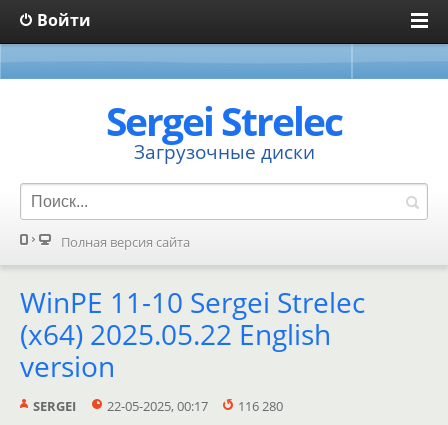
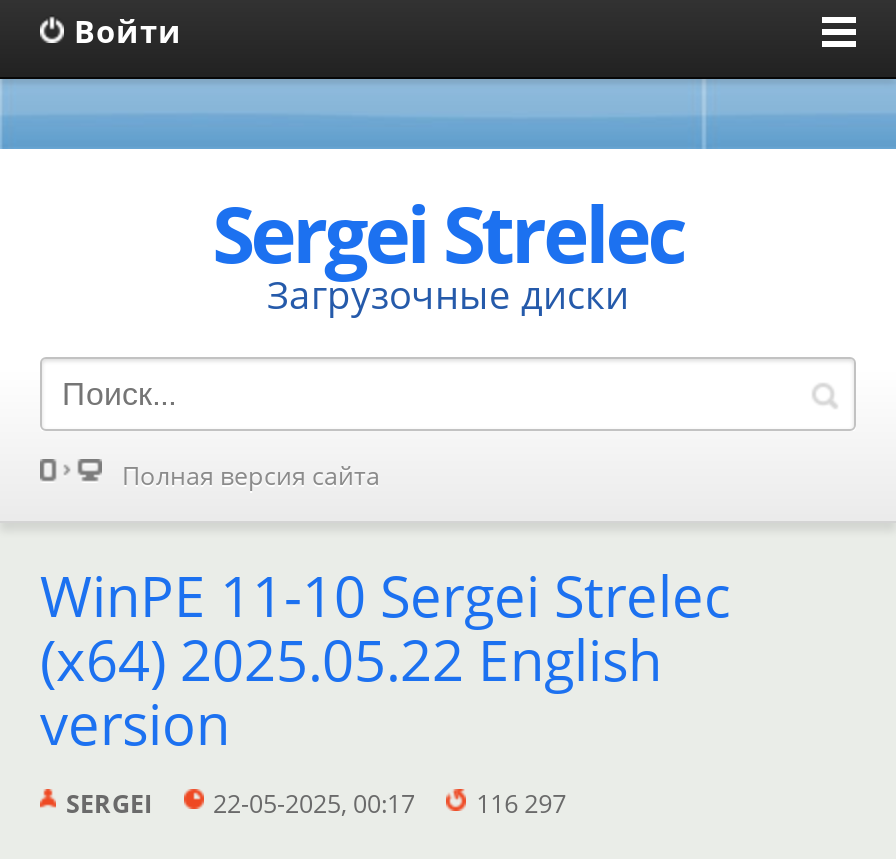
- SERGEI 22-05-2025, 00:17 116 280
+ SERGEI 22-05-2025, 00:17 116 297
